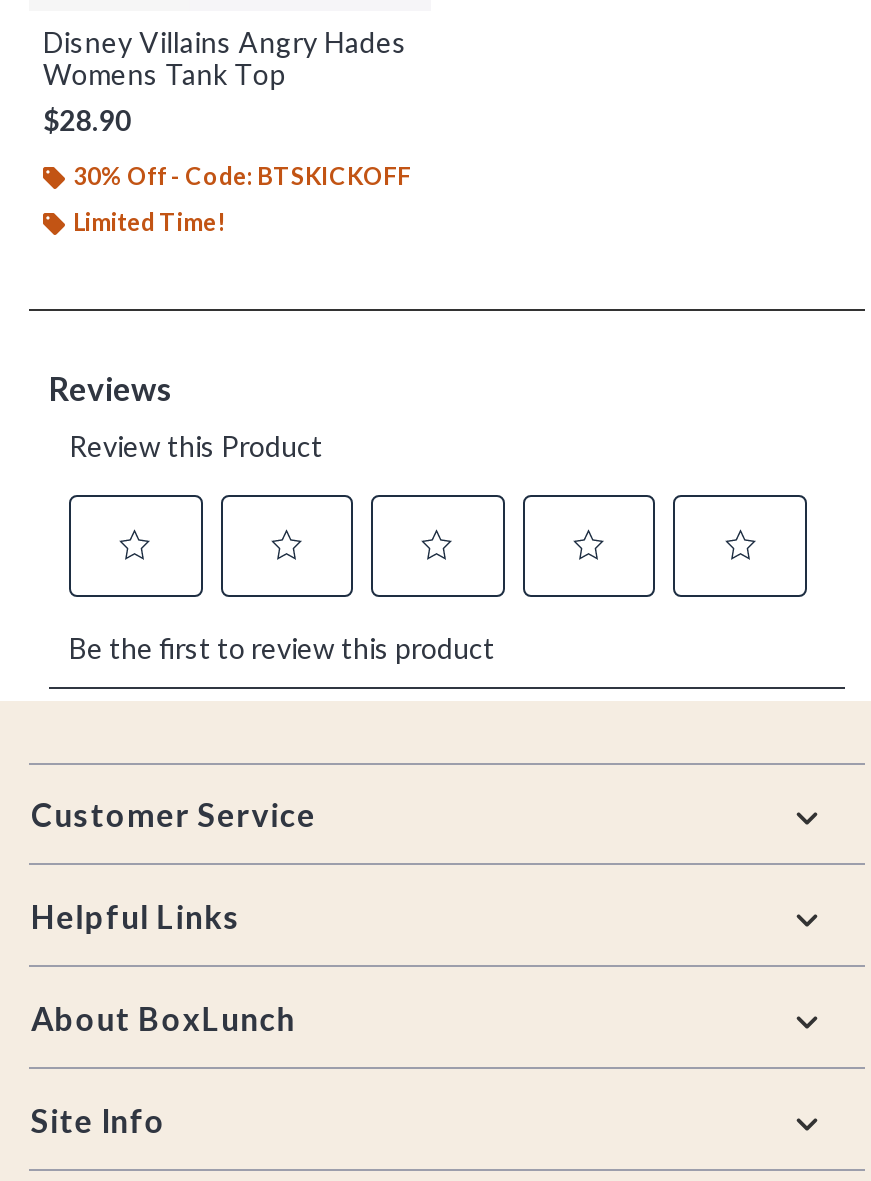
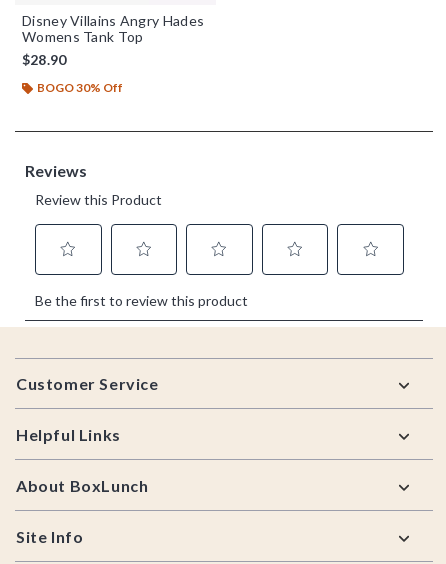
- 30% Off - Code: BTSKICKOFF
- Limited Time!
+ BOGO 30% Off
